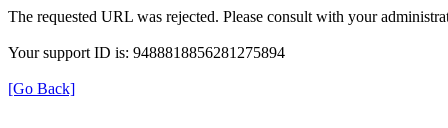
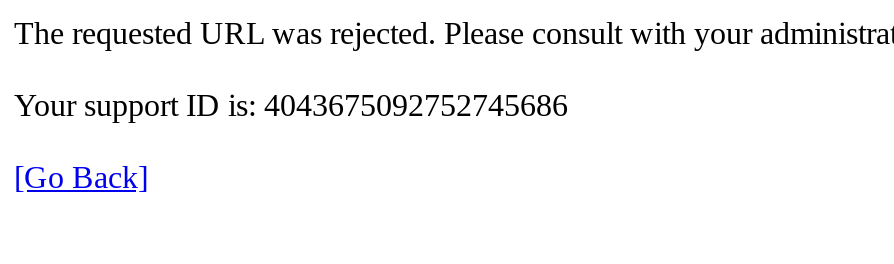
- Your support ID is: 9488818856281275894
+ Your support ID is: 4043675092752745686
